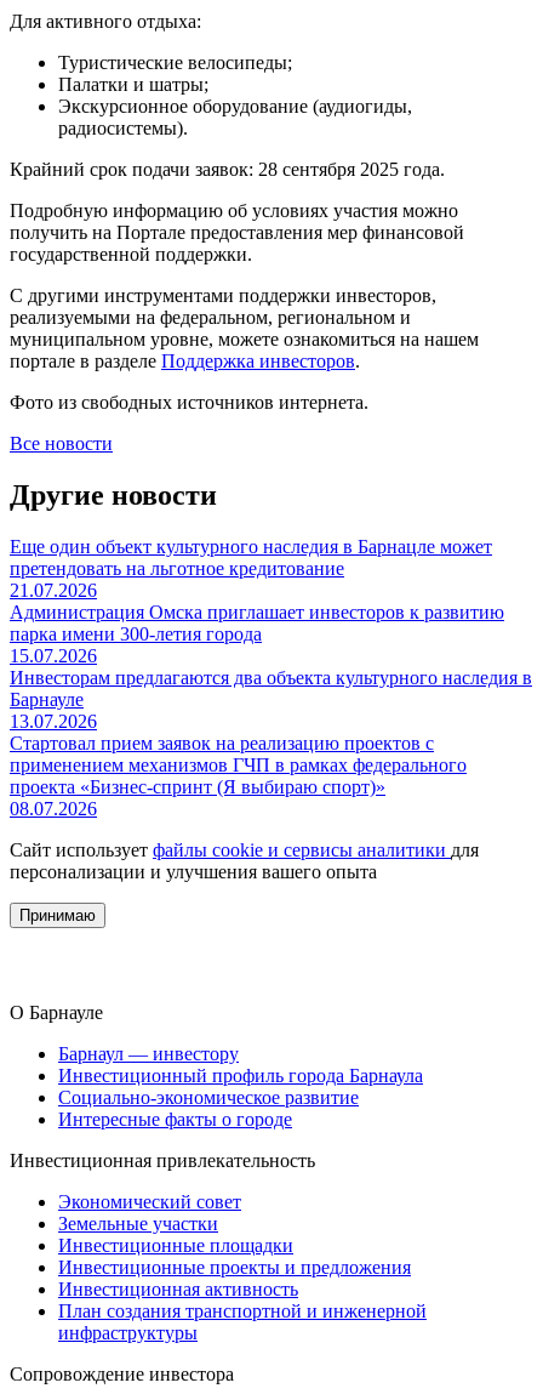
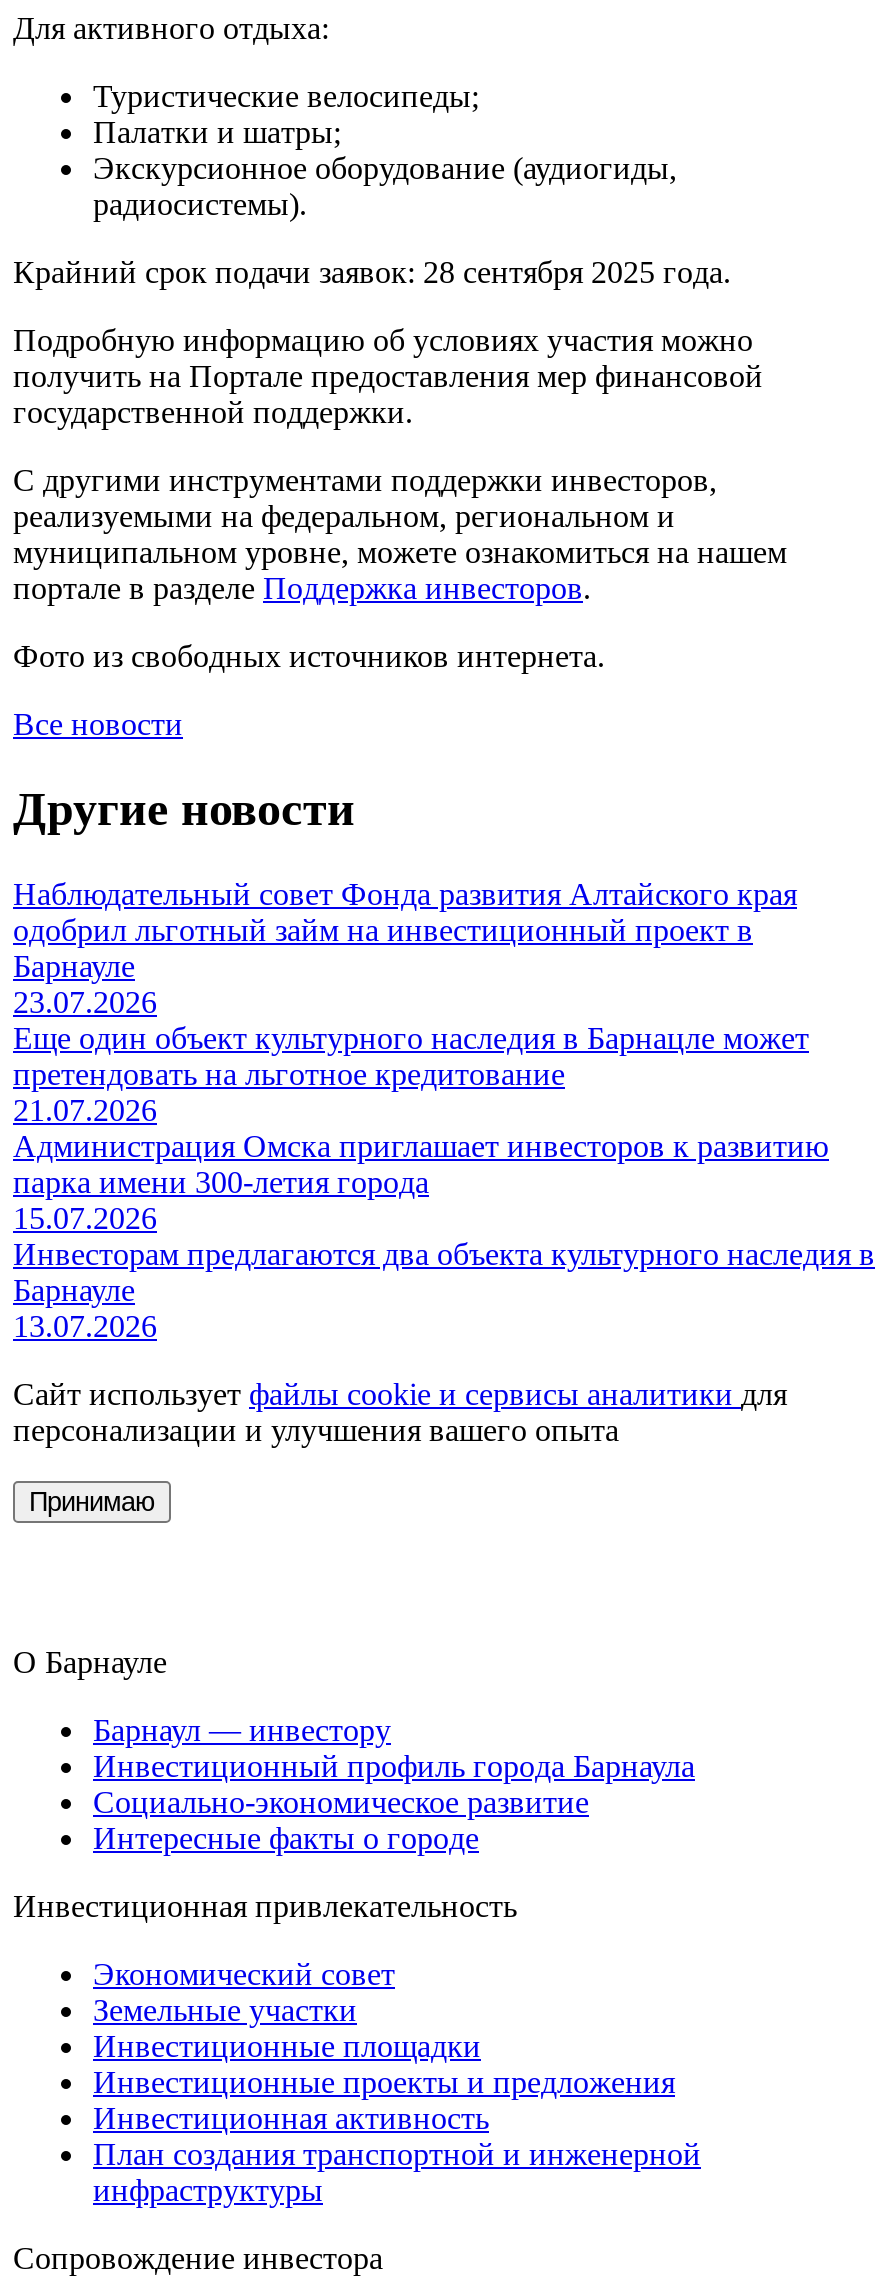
+ Наблюдательный совет Фонда развития Алтайского края
+ одобрил льготный займ на инвестиционный проект в
+ Барнауле
+ 23.07.2026

moved down: Еще один объект культурного наследия в Барнацле может | претендовать на льготное кредитование | 21.07.2026 | ... | Барнауле | 13.07.2026

- Стартовал прием заявок на реализацию проектов с
- применением механизмов ГЧП в рамках федерального
- проекта «Бизнес-спринт (Я выбираю спорт)»
- 08.07.2026
